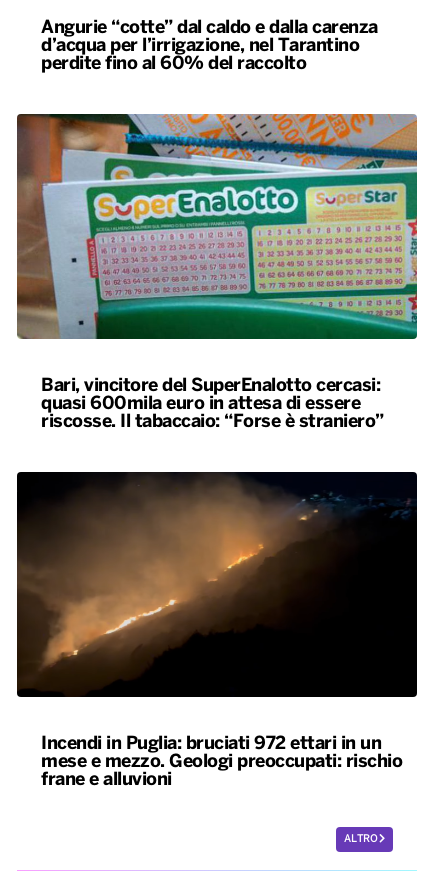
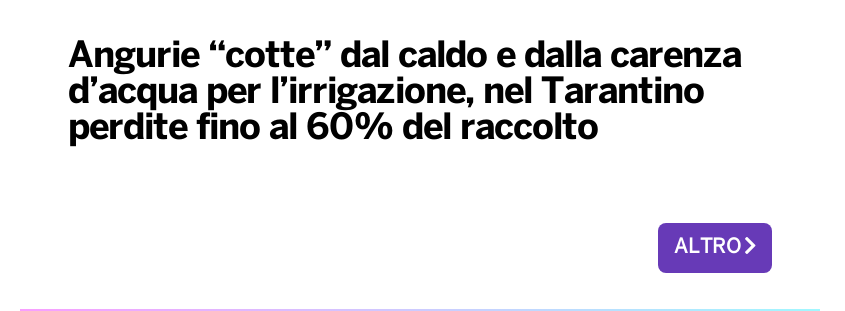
- [image]
- Bari, vincitore del SuperEnalotto cercasi:
- quasi 600mila euro in attesa di essere
- riscosse. Il tabaccaio: “Forse è straniero”

- [image]
- Incendi in Puglia: bruciati 972 ettari in un
- mese e mezzo. Geologi preoccupati: rischio
- frane e alluvioni
